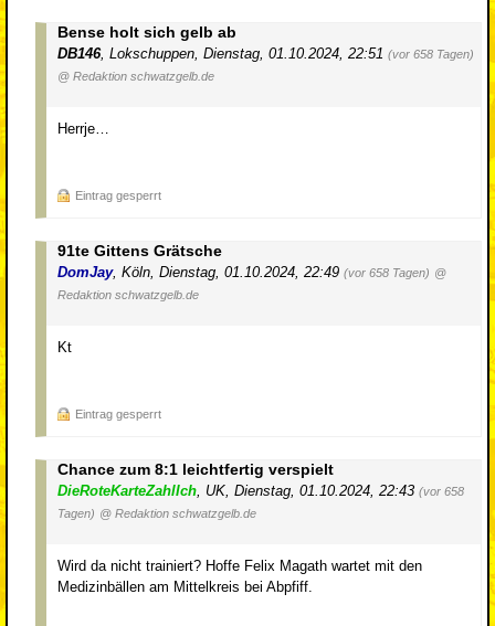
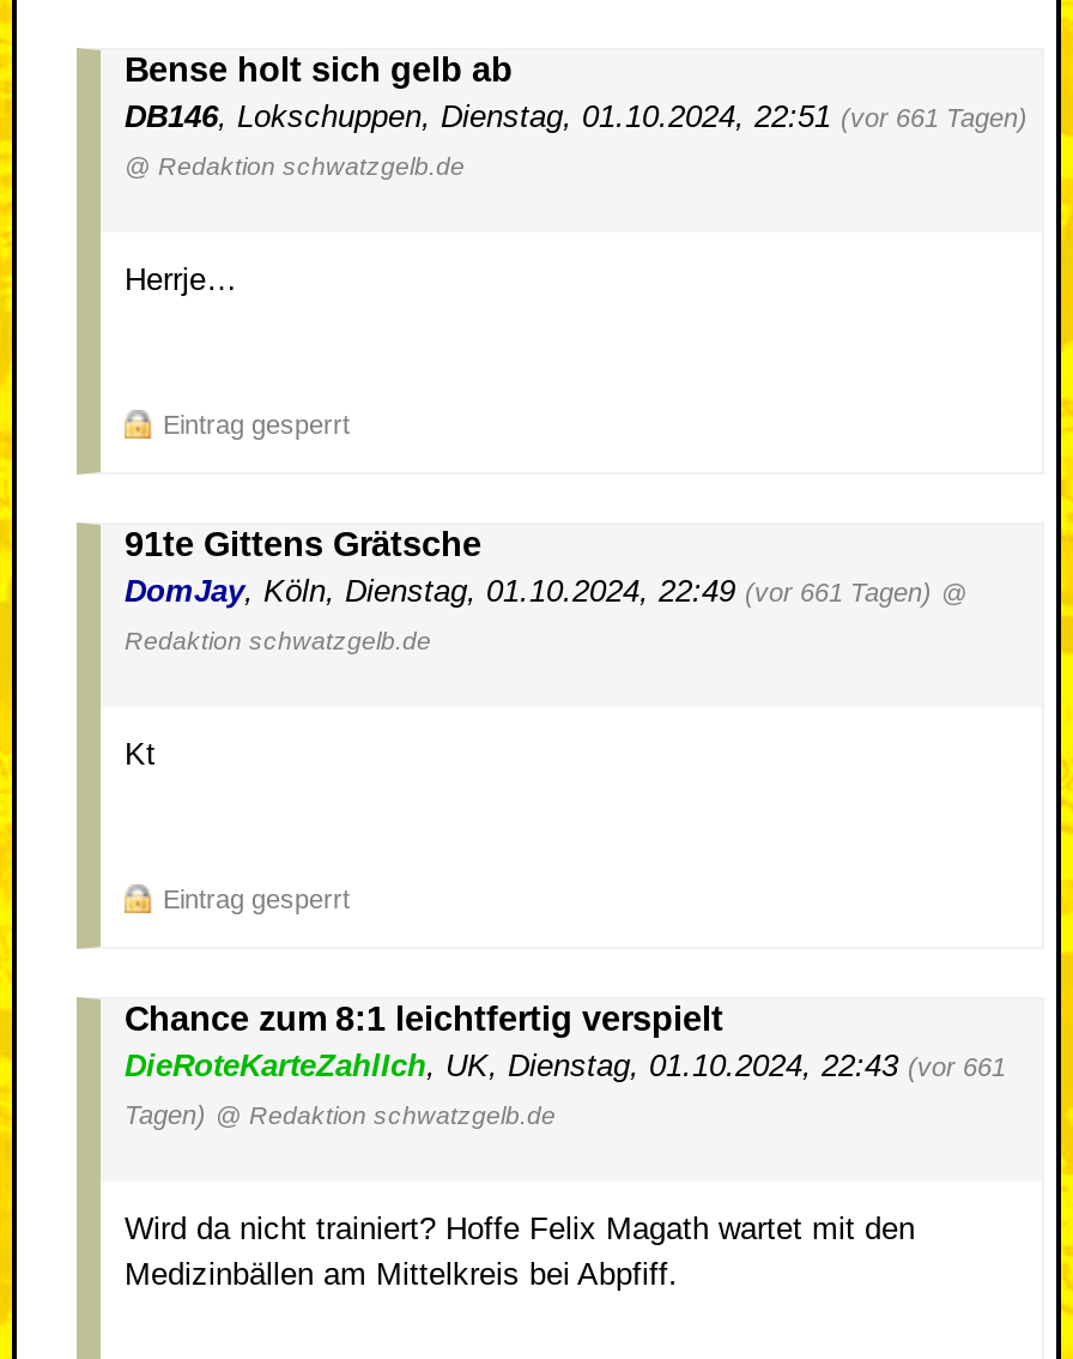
- DB146, Lokschuppen, Dienstag, 01.10.2024, 22:51 (vor 658 Tagen)
+ DB146, Lokschuppen, Dienstag, 01.10.2024, 22:51 (vor 661 Tagen)

- DomJay, Köln, Dienstag, 01.10.2024, 22:49 (vor 658 Tagen) @
+ DomJay, Köln, Dienstag, 01.10.2024, 22:49 (vor 661 Tagen) @

- DieRoteKarteZahlIch, UK, Dienstag, 01.10.2024, 22:43 (vor 658
+ DieRoteKarteZahlIch, UK, Dienstag, 01.10.2024, 22:43 (vor 661
